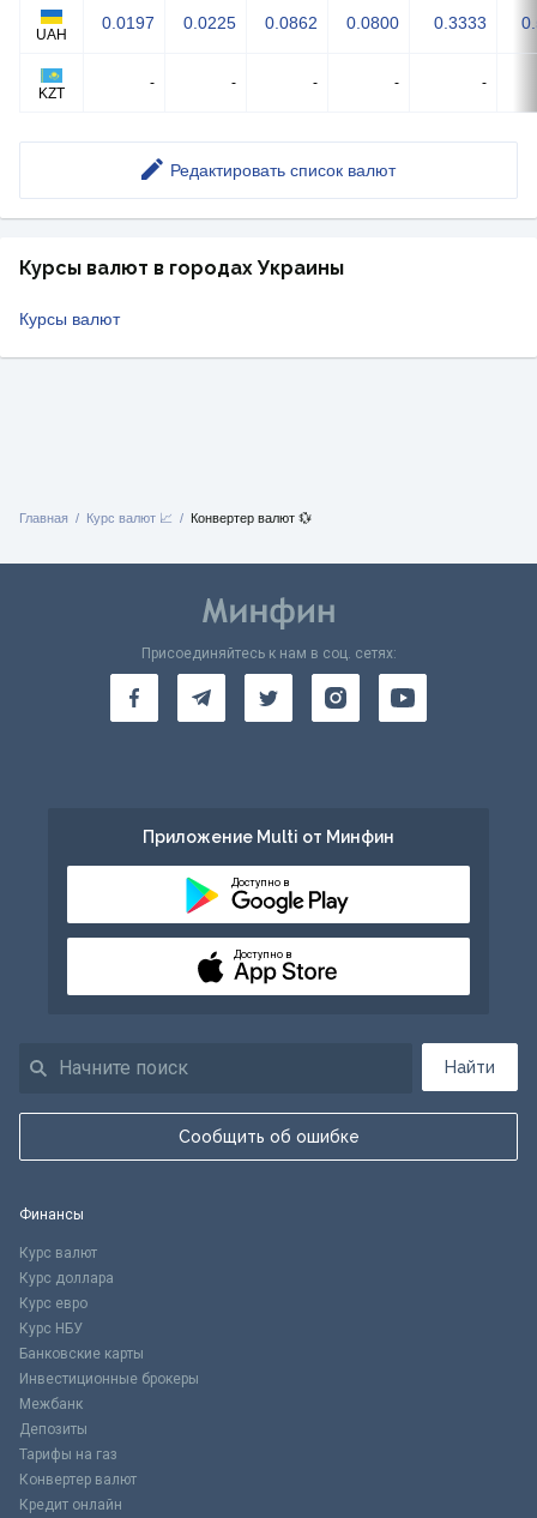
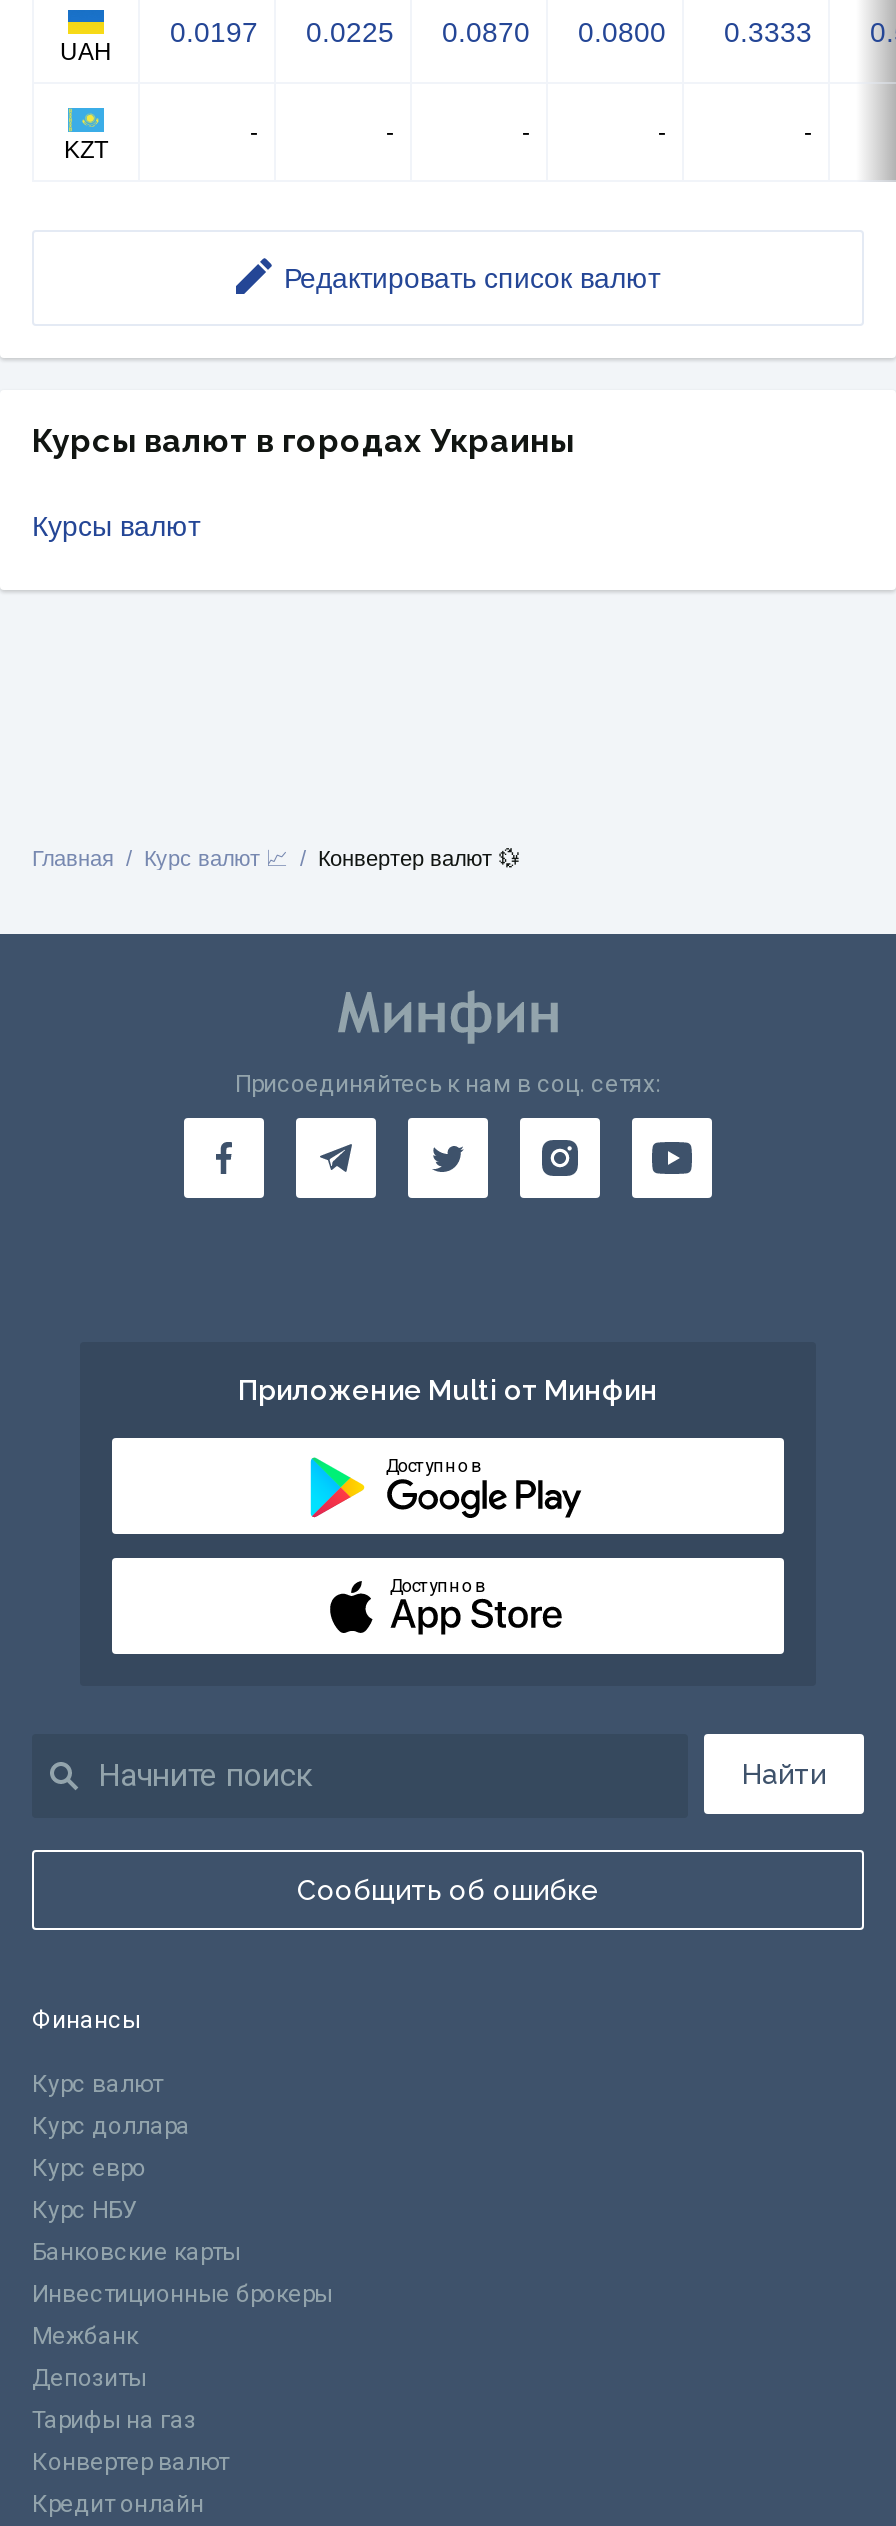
- 0.0862
+ 0.0870
